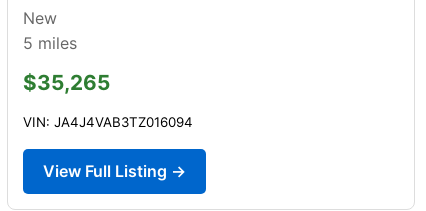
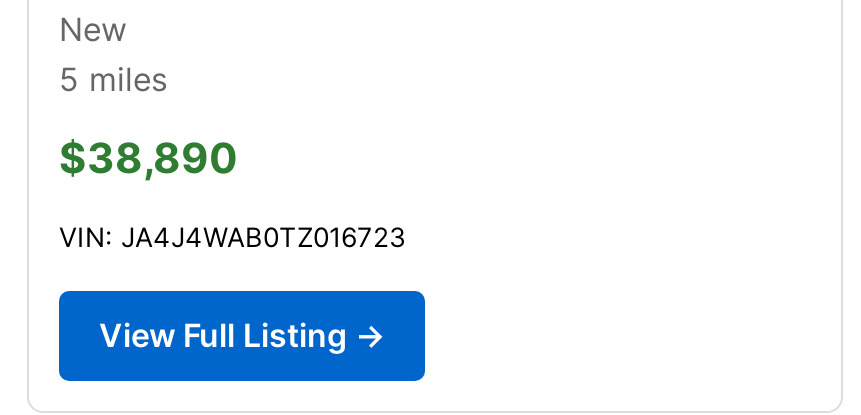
- $35,265
+ $38,890

- VIN: JA4J4VAB3TZ016094
+ VIN: JA4J4WAB0TZ016723
